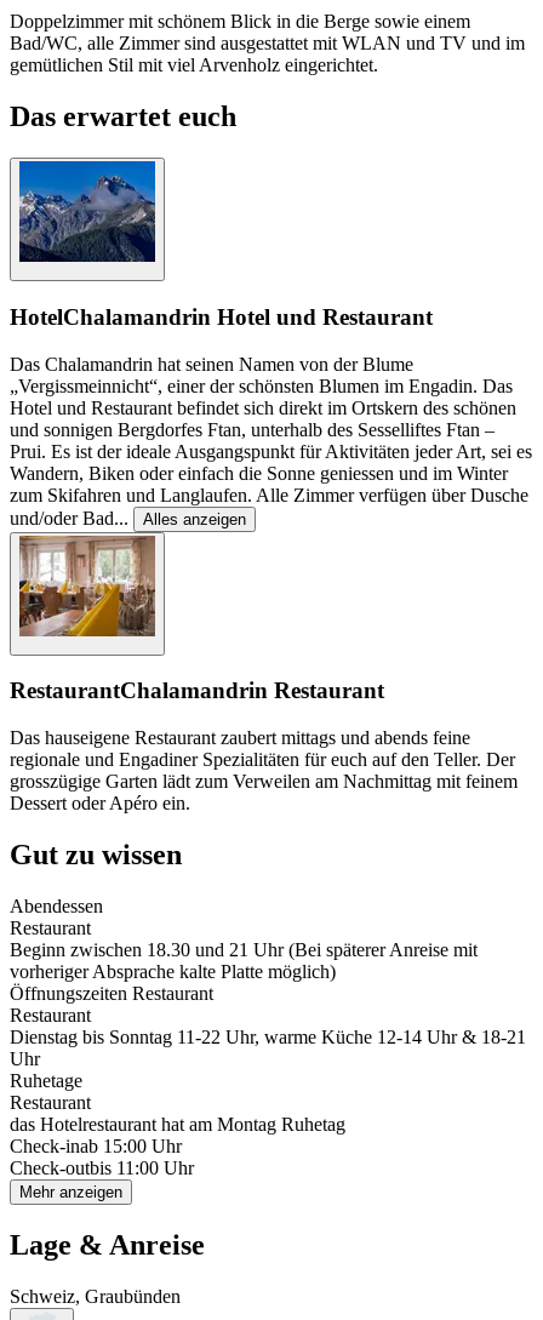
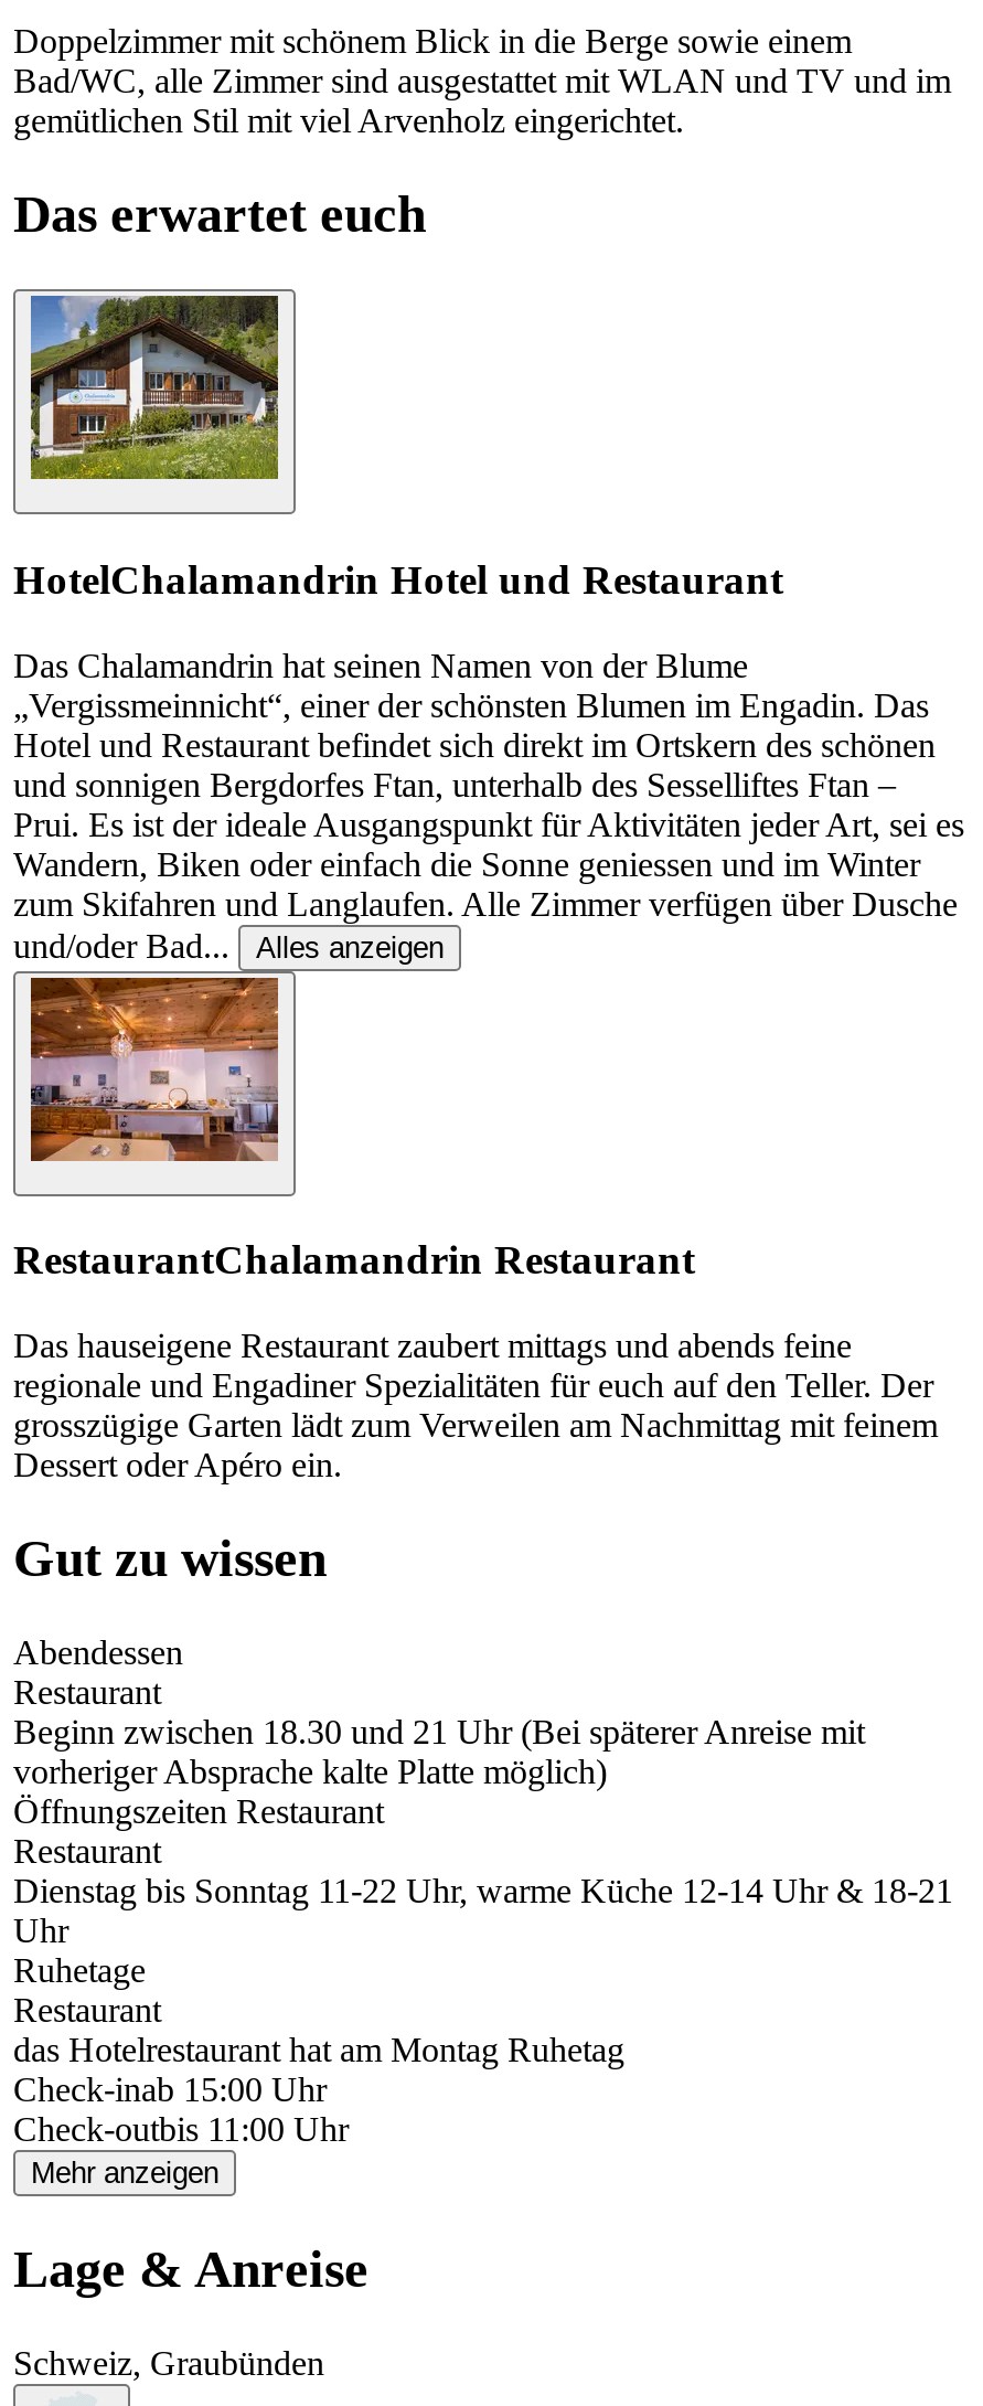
- [image]
+ [image]

- [image]
+ [image]
